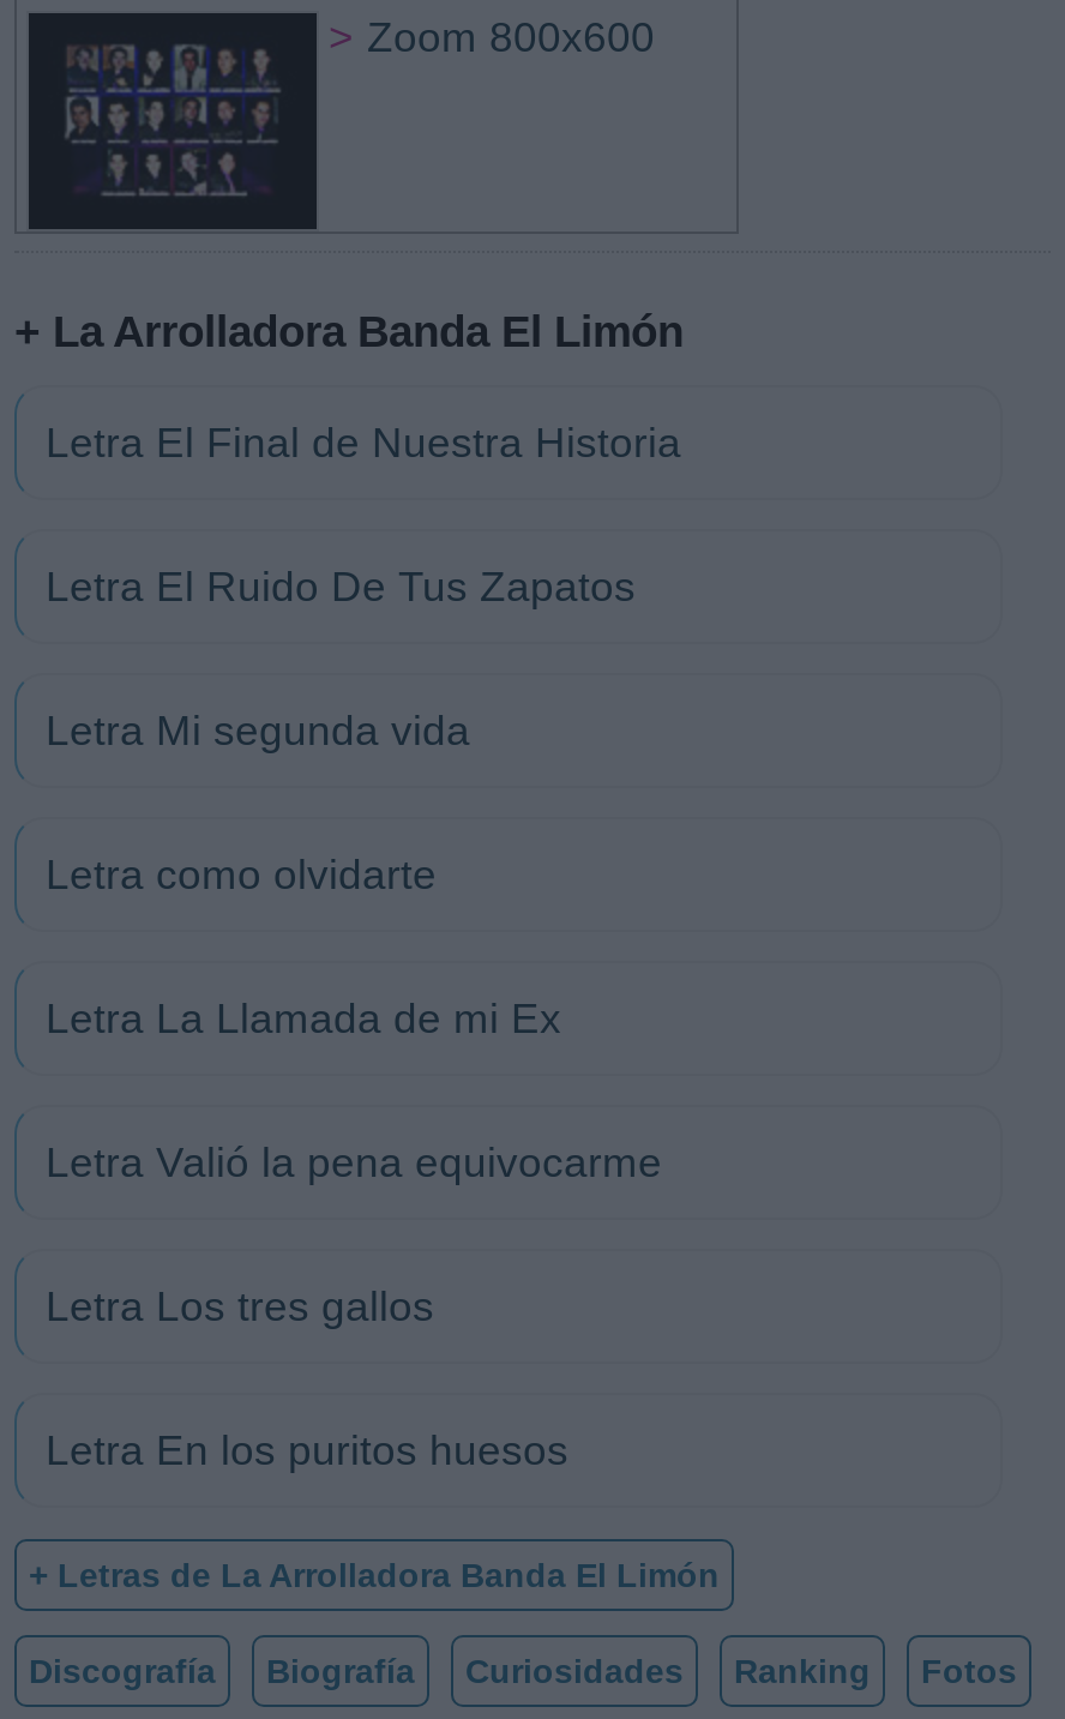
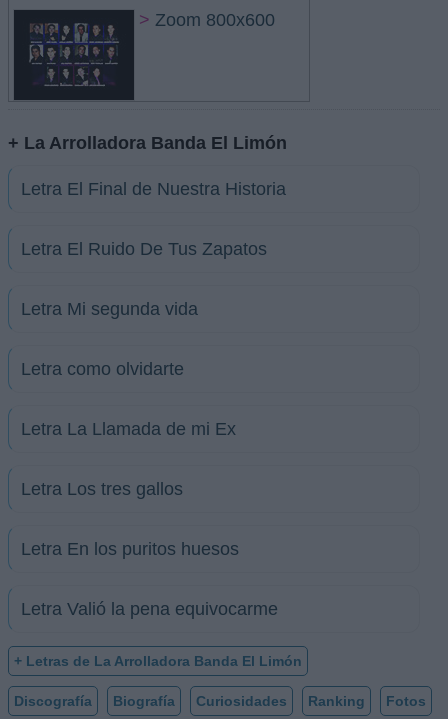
moved down: Letra Valió la pena equivocarme

moved up: Letra Los tres gallos | Letra En los puritos huesos
